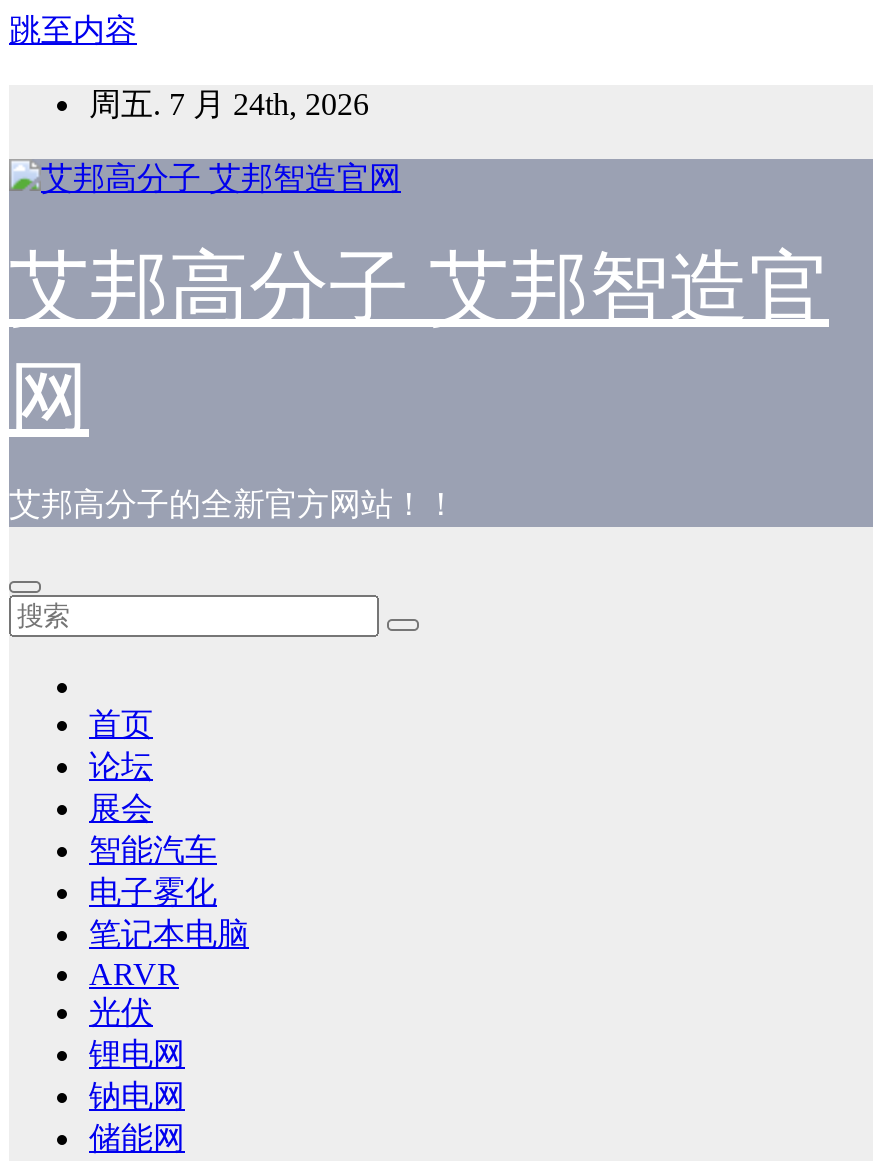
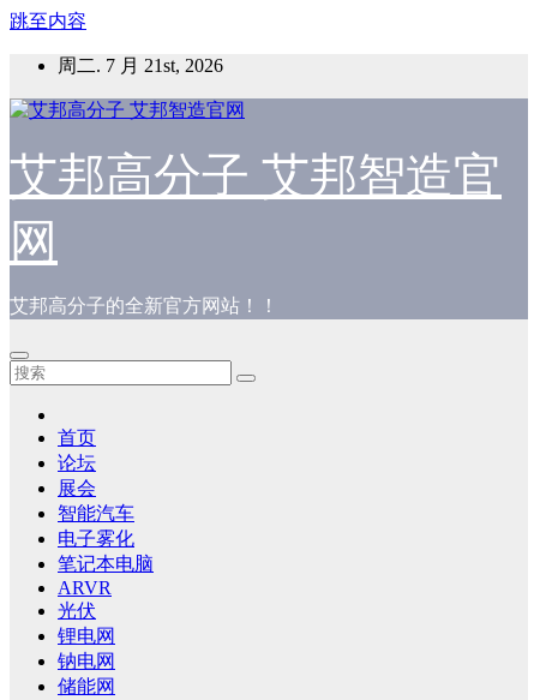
- 周五. 7 月 24th, 2026
+ 周二. 7 月 21st, 2026
